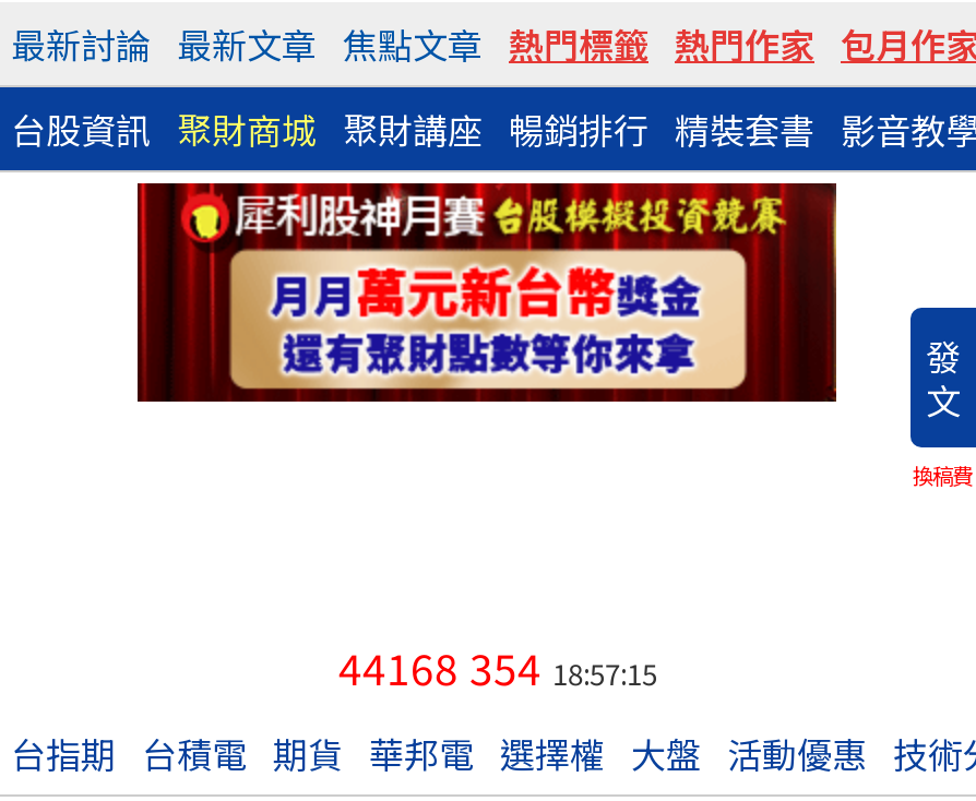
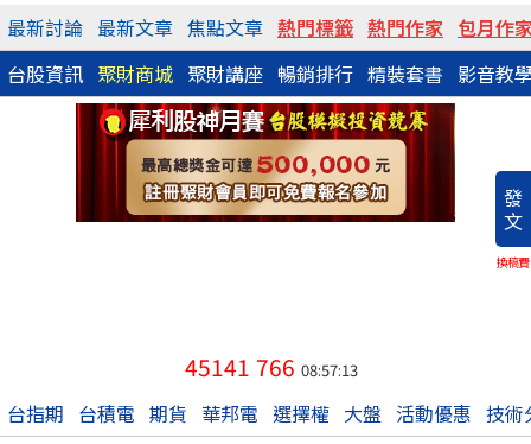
- [image]
+ [image]

- 44168 354 18:57:15
+ 45141 766 08:57:13
